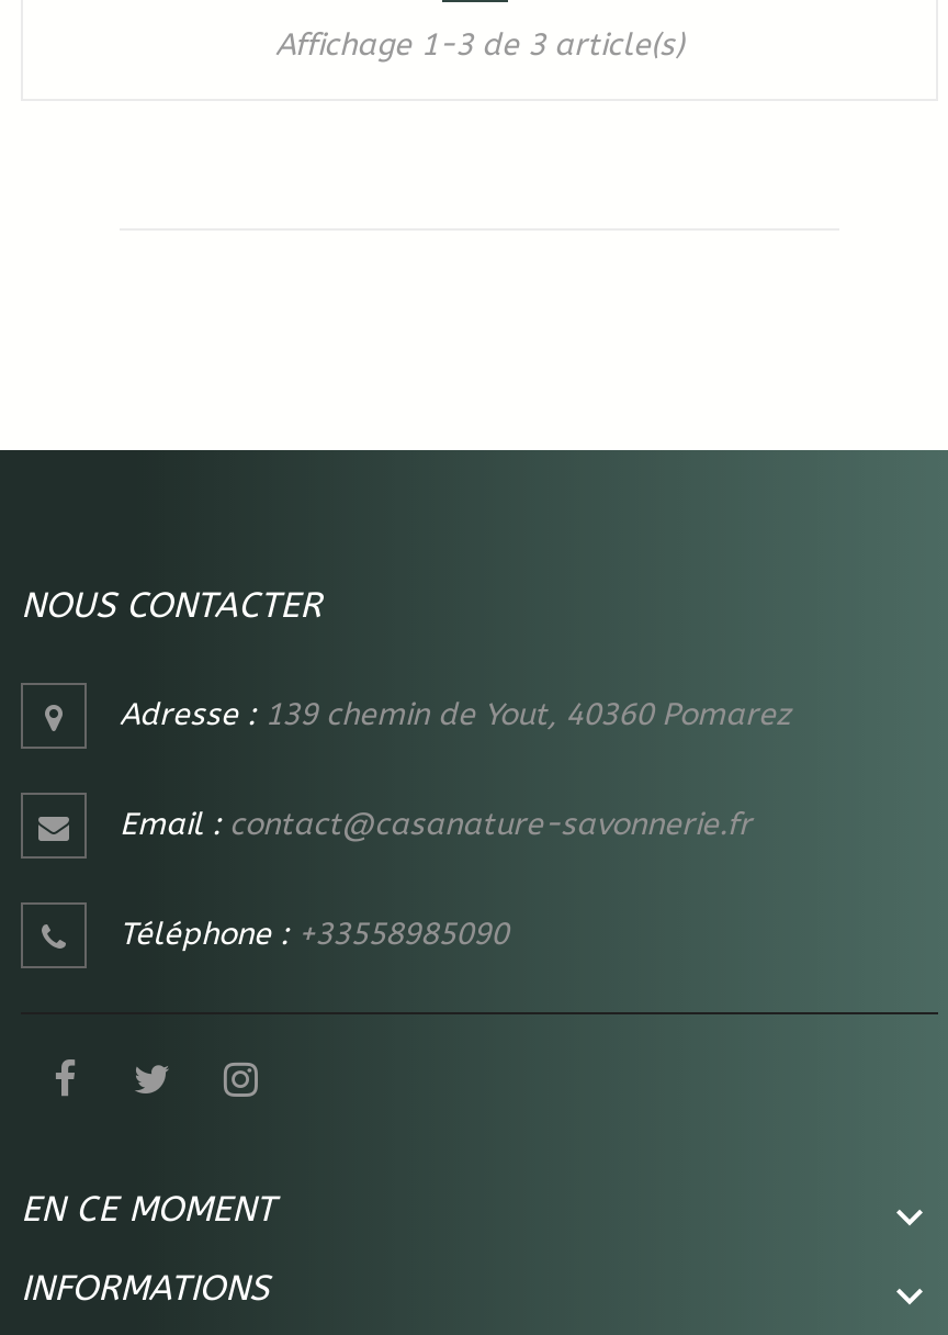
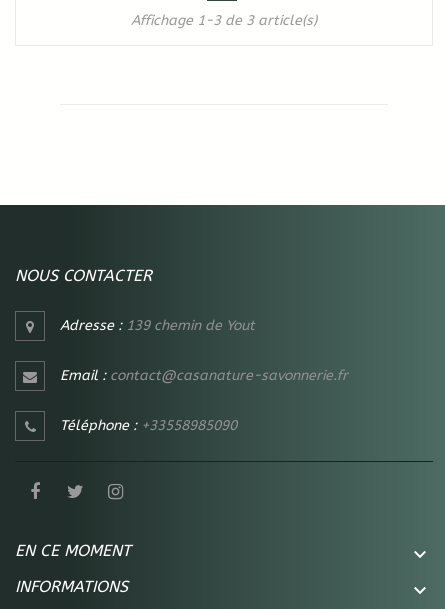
- Adresse : 139 chemin de Yout, 40360 Pomarez
+ Adresse : 139 chemin de Yout
